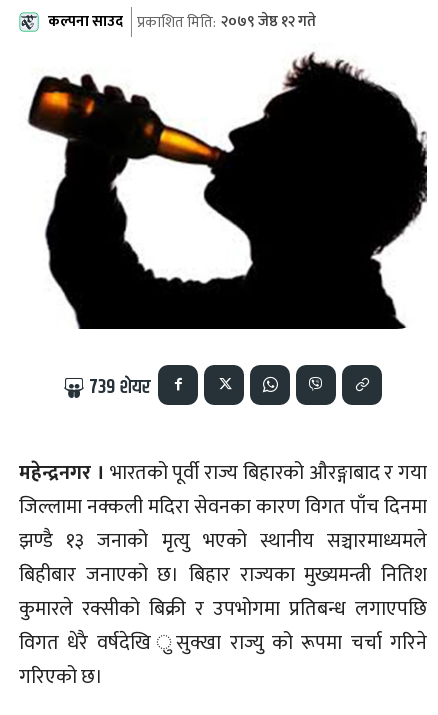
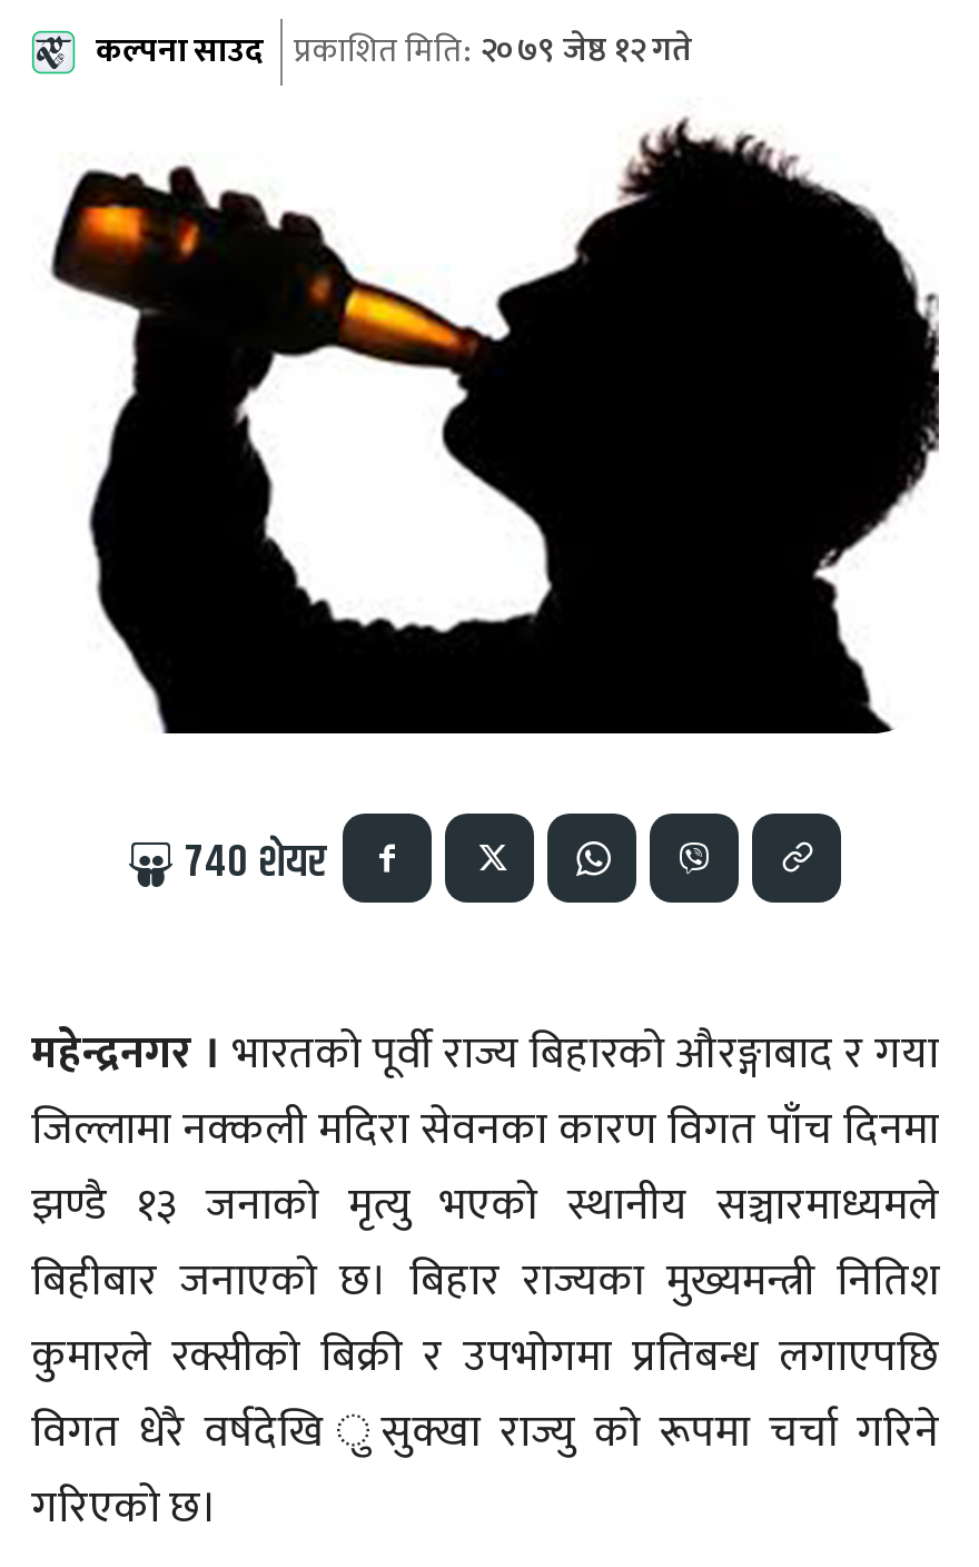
- 739 शेयर
+ 740 शेयर
